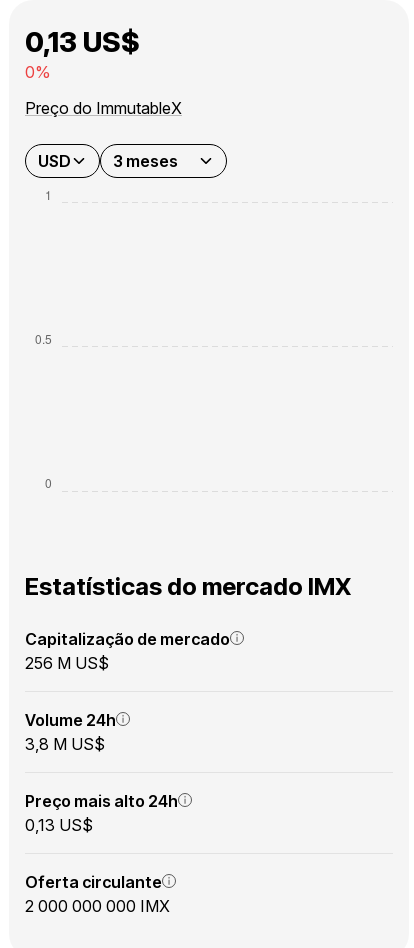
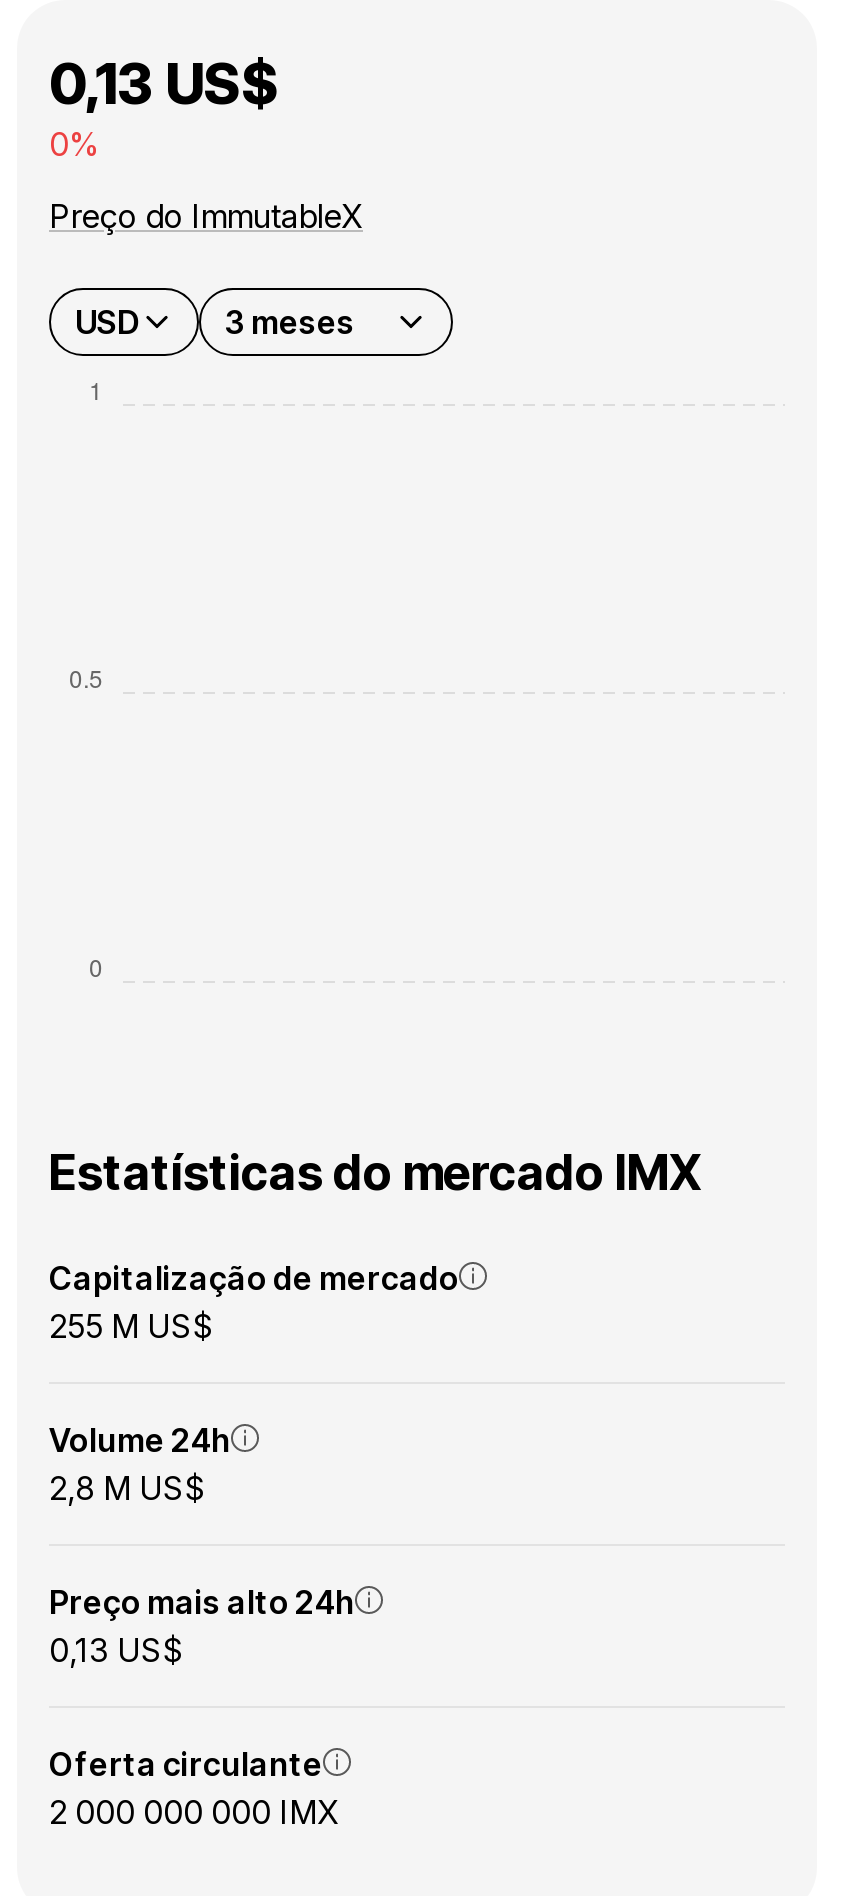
- 256 M US$
+ 255 M US$

- 3,8 M US$
+ 2,8 M US$
